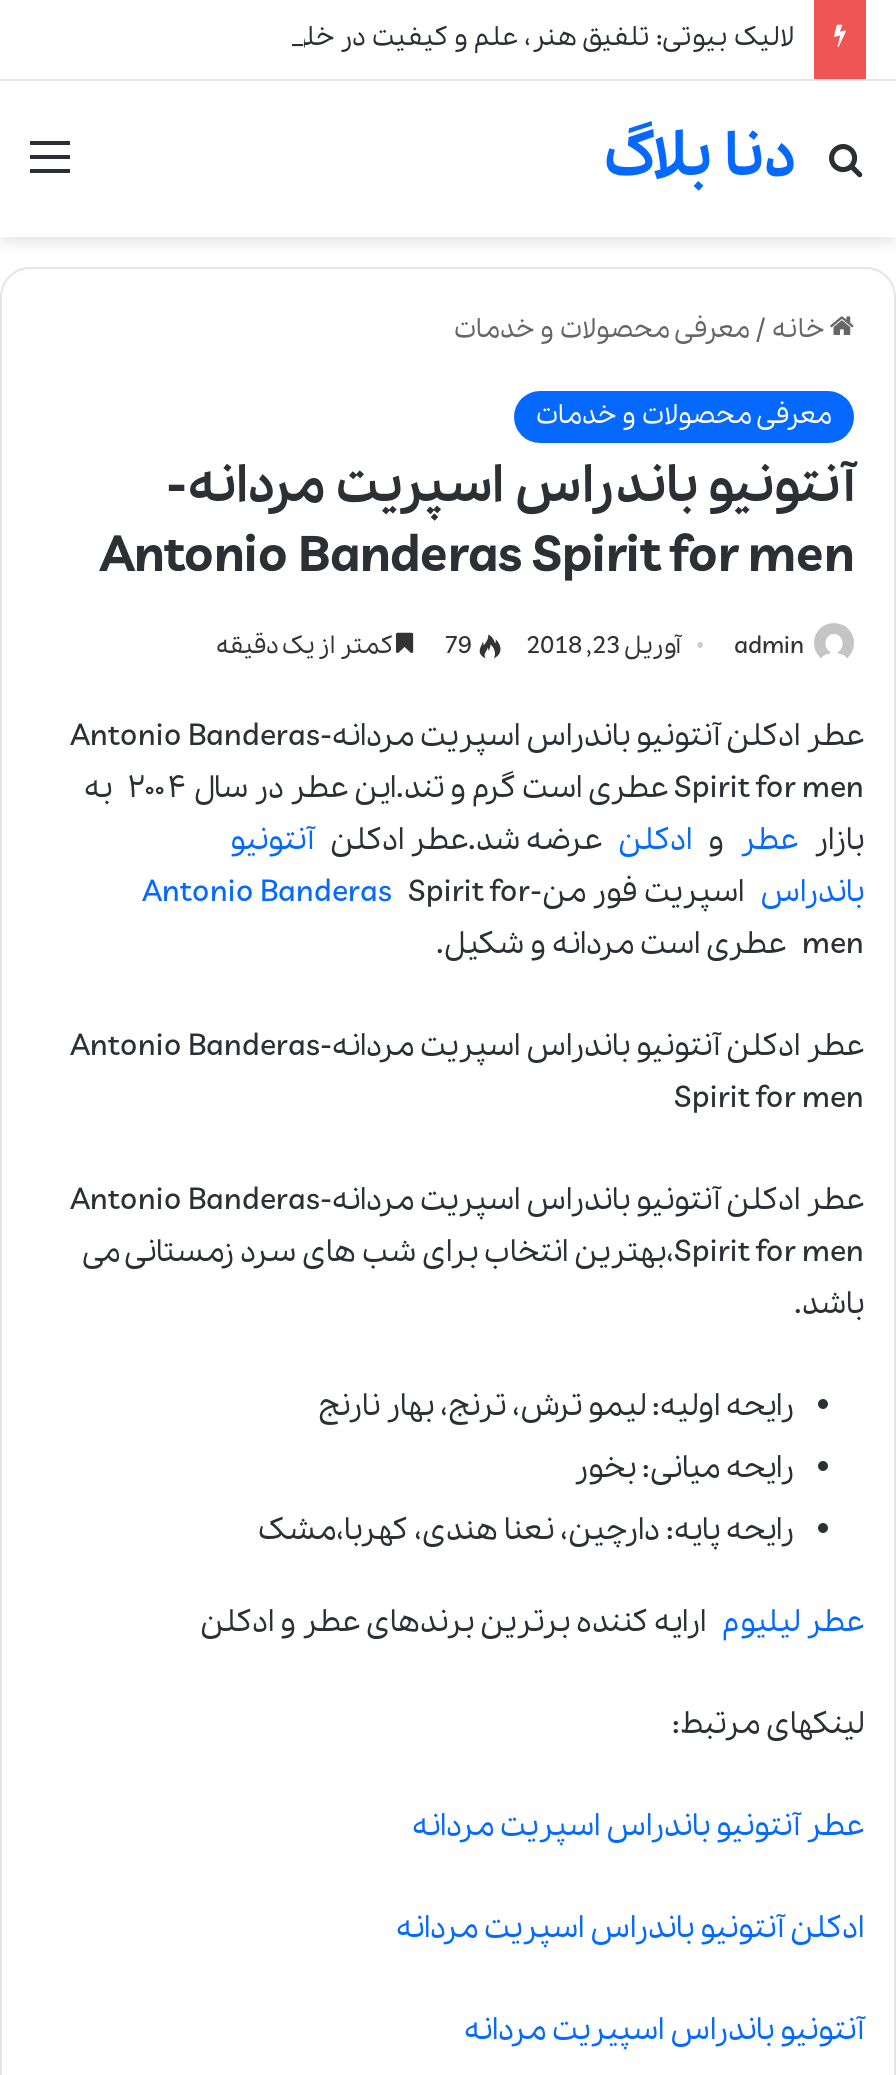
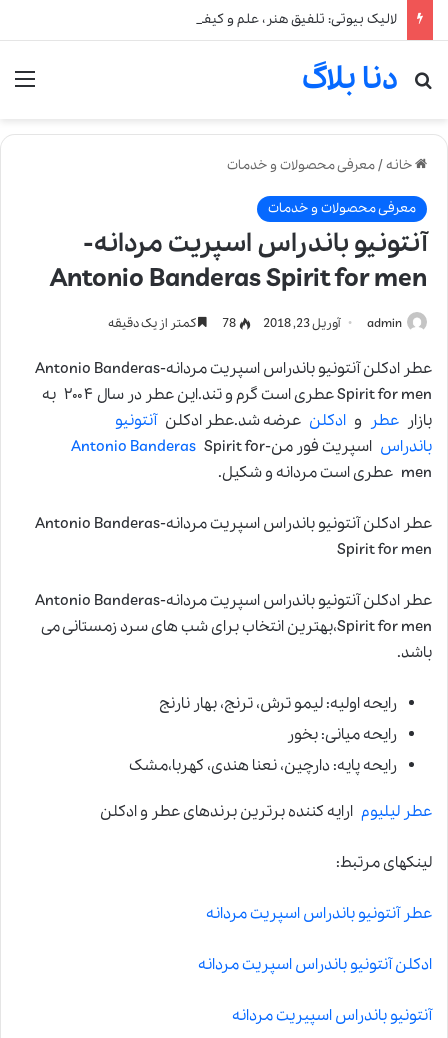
- 79 کمتر از یک دقیقه
+ 78 کمتر از یک دقیقه
